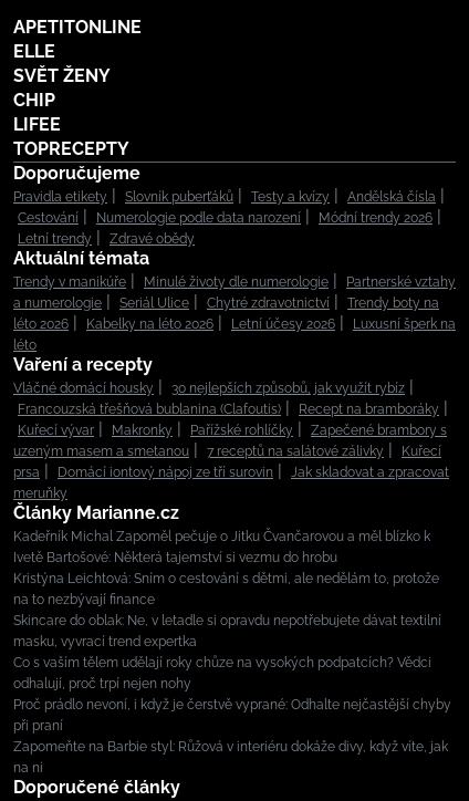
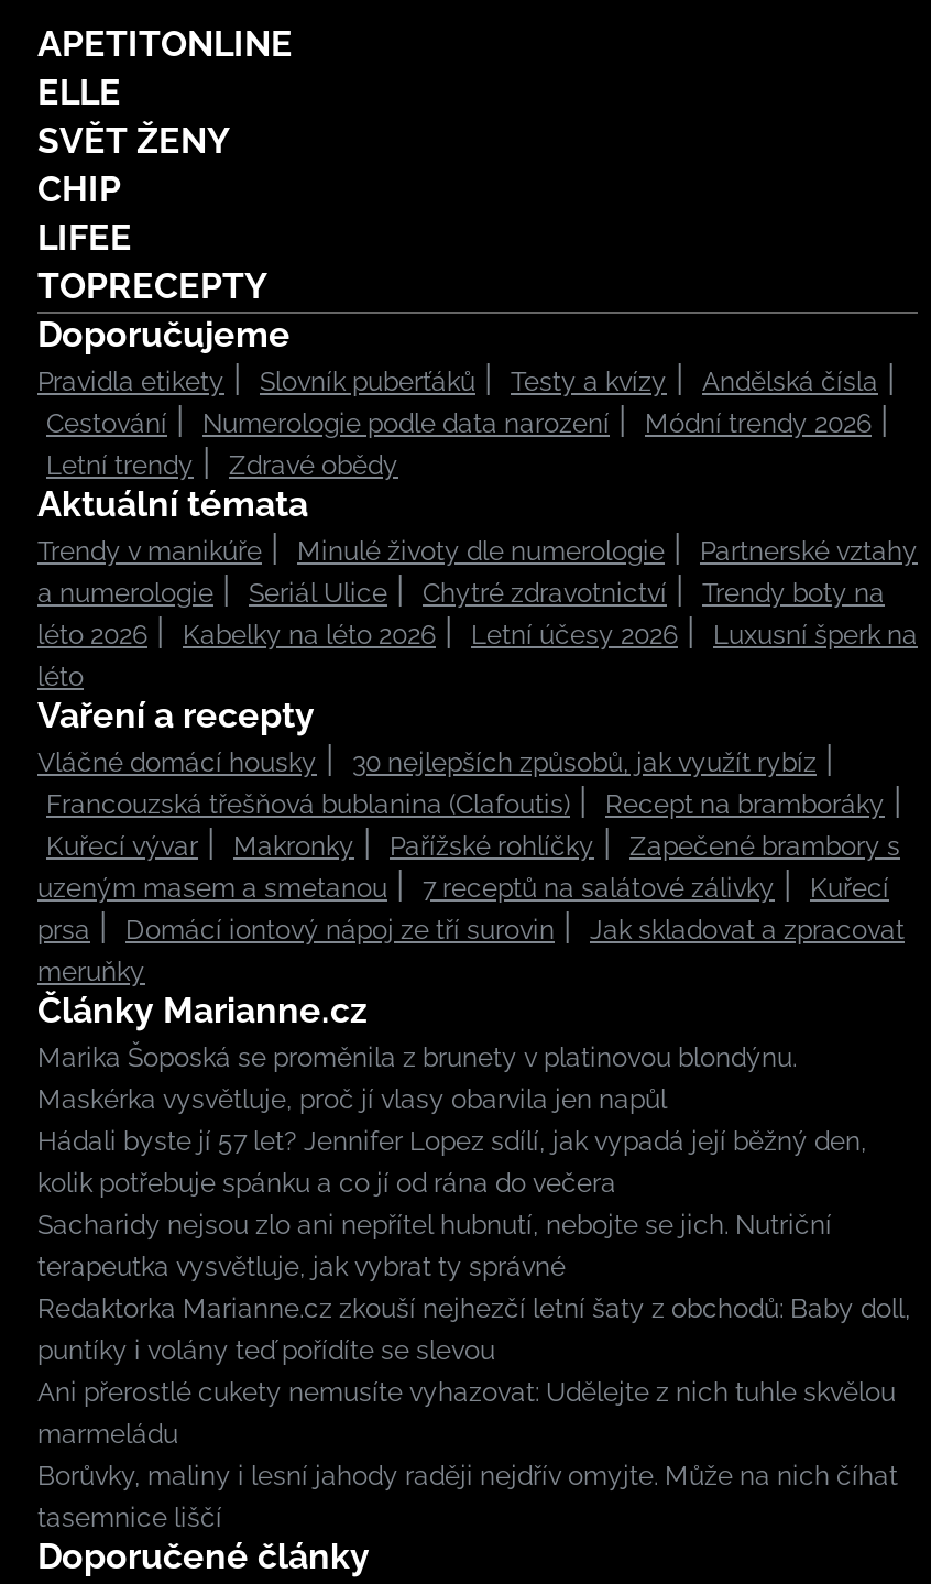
- Kadeřník Michal Zapoměl pečuje o Jitku Čvančarovou a měl blízko k
- Ivetě Bartošové: Některá tajemství si vezmu do hrobu
- Kristýna Leichtová: Sním o cestování s dětmi, ale nedělám to, protože
- na to nezbývají finance
- Skincare do oblak: Ne, v letadle si opravdu nepotřebujete dávat textilní
- masku, vyvrací trend expertka
- Co s vaším tělem udělají roky chůze na vysokých podpatcích? Vědci
- odhalují, proč trpí nejen nohy
- Proč prádlo nevoní, i když je čerstvě vyprané: Odhalte nejčastější chyby
- při praní
- Zapomeňte na Barbie styl: Růžová v interiéru dokáže divy, když víte, jak
- na ni
+ Marika Šoposká se proměnila z brunety v platinovou blondýnu.
+ Maskérka vysvětluje, proč jí vlasy obarvila jen napůl
+ Hádali byste jí 57 let? Jennifer Lopez sdílí, jak vypadá její běžný den,
+ kolik potřebuje spánku a co jí od rána do večera
+ Sacharidy nejsou zlo ani nepřítel hubnutí, nebojte se jich. Nutriční
+ terapeutka vysvětluje, jak vybrat ty správné
+ Redaktorka Marianne.cz zkouší nejhezčí letní šaty z obchodů: Baby doll,
+ puntíky i volány teď pořídíte se slevou
+ Ani přerostlé cukety nemusíte vyhazovat: Udělejte z nich tuhle skvělou
+ marmeládu
+ Borůvky, maliny i lesní jahody raději nejdřív omyjte. Může na nich číhat
+ tasemnice liščí
